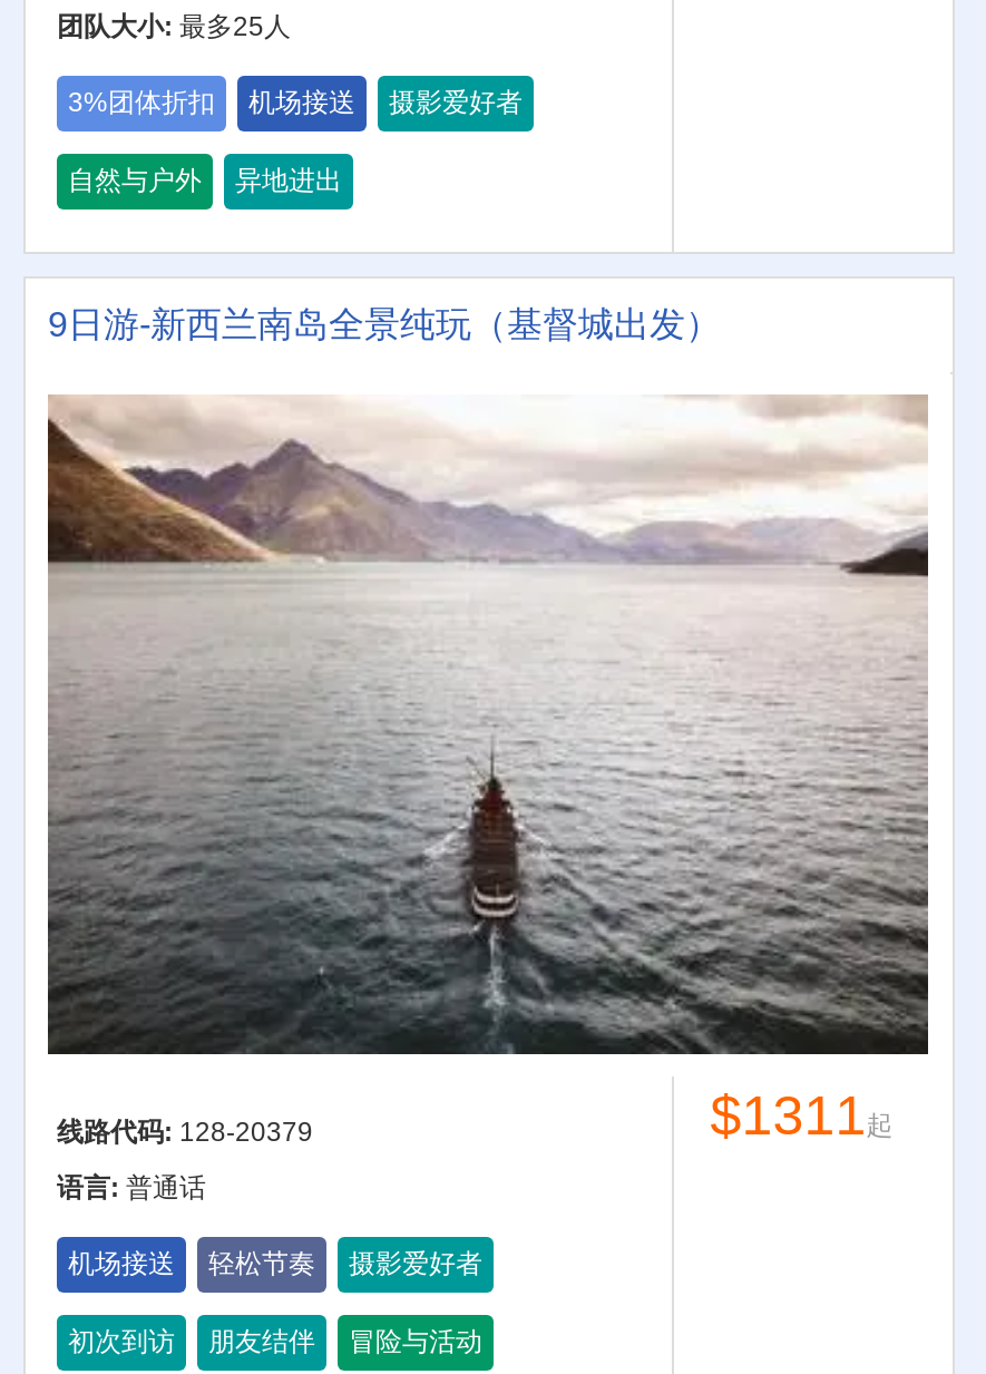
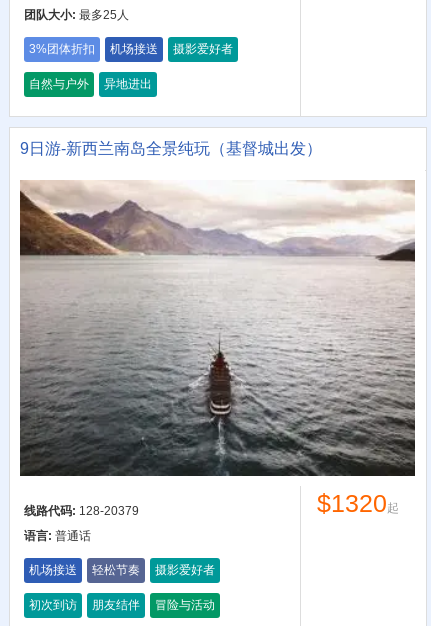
- $1311起
+ $1320起
